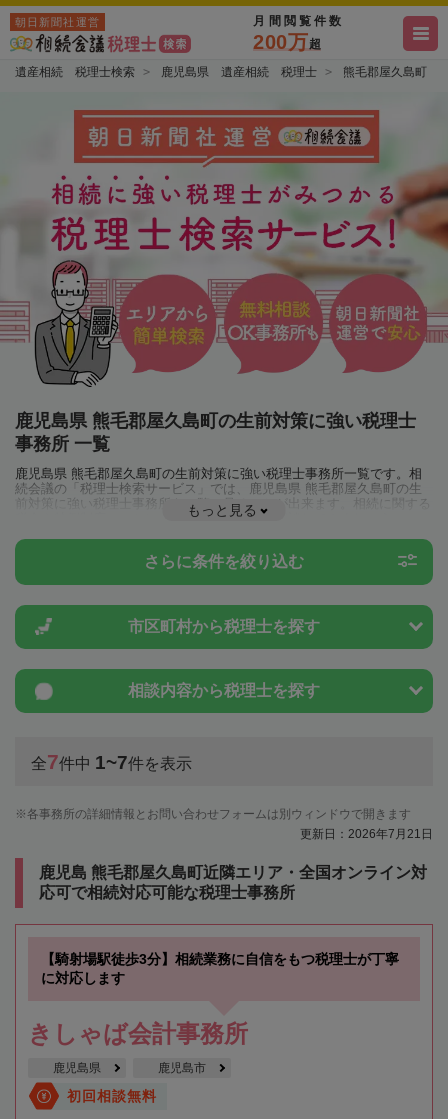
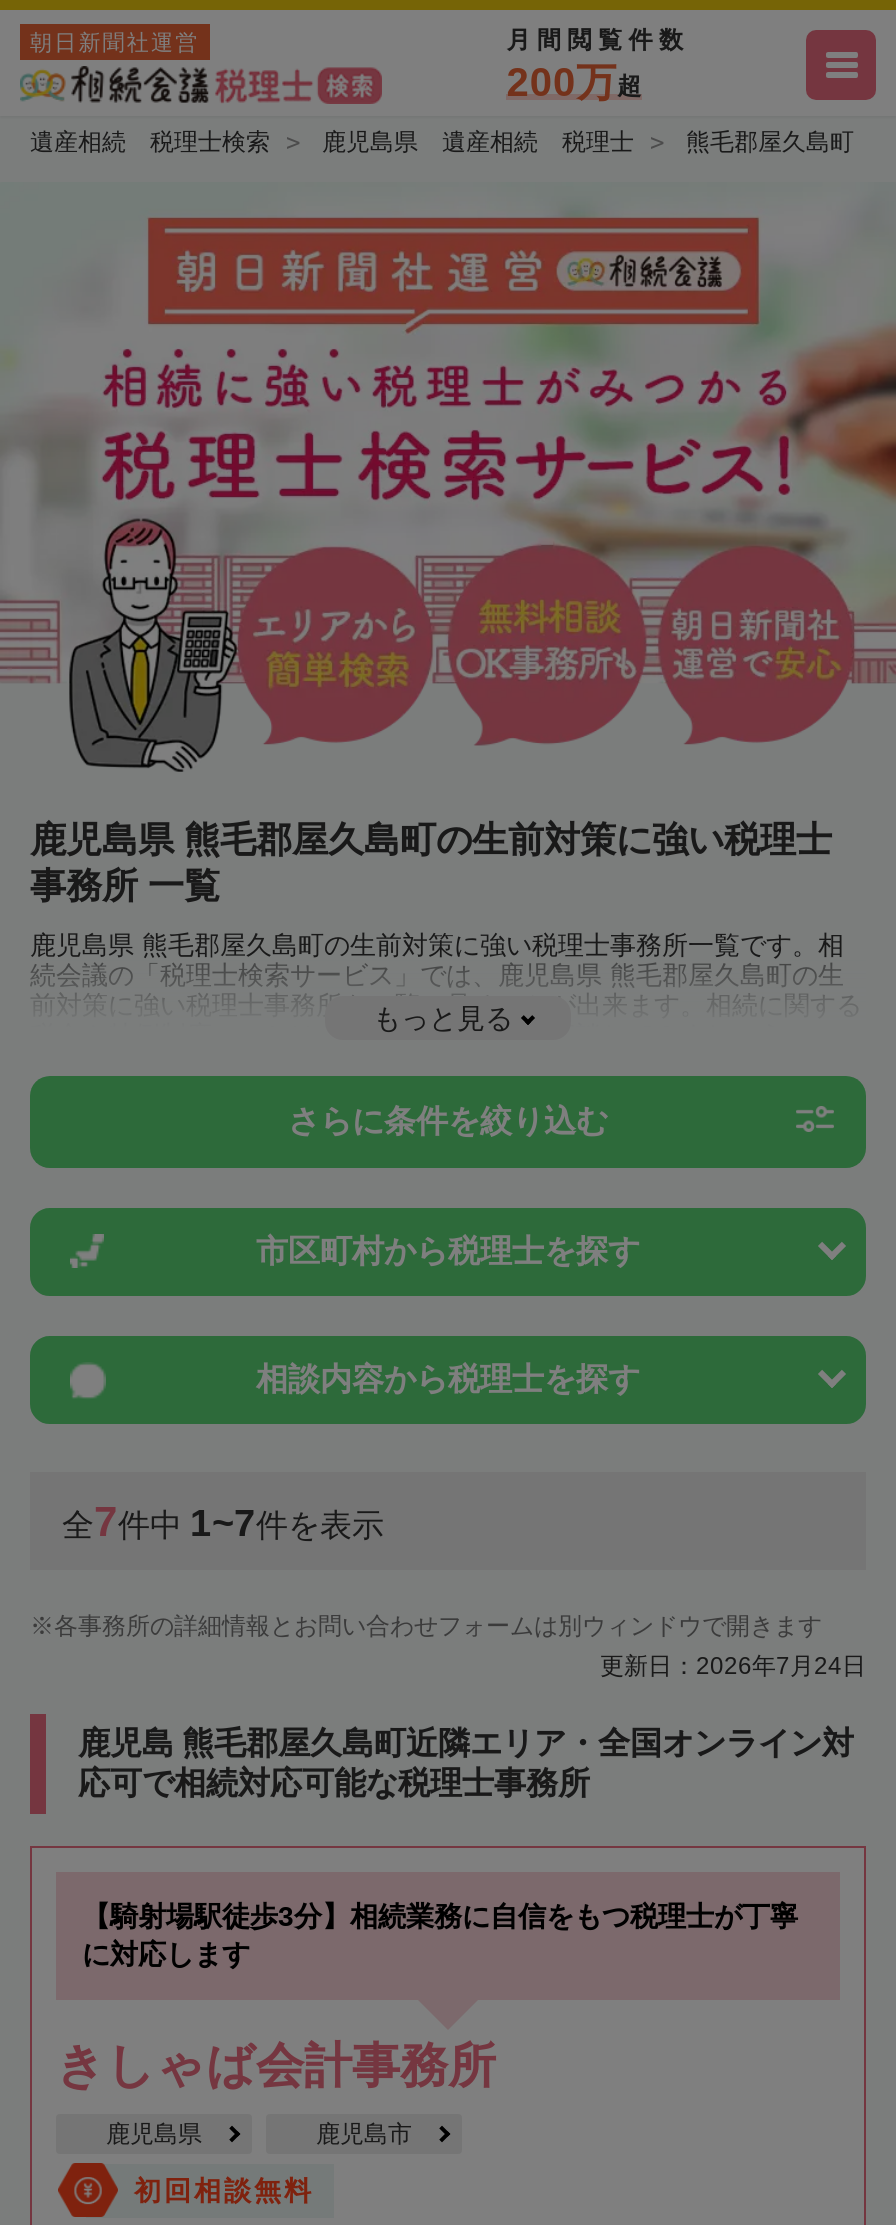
- 更新日：2026年7月21日
+ 更新日：2026年7月24日
